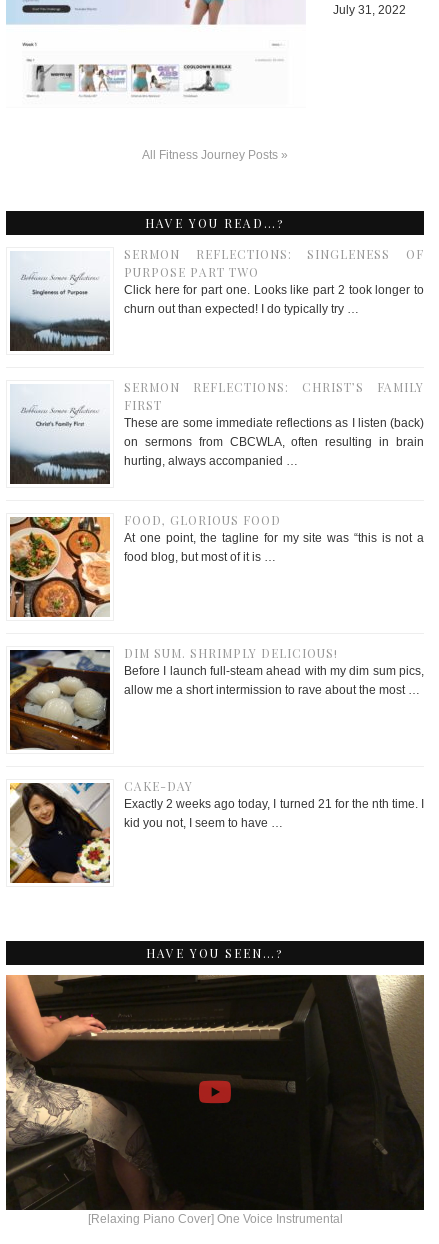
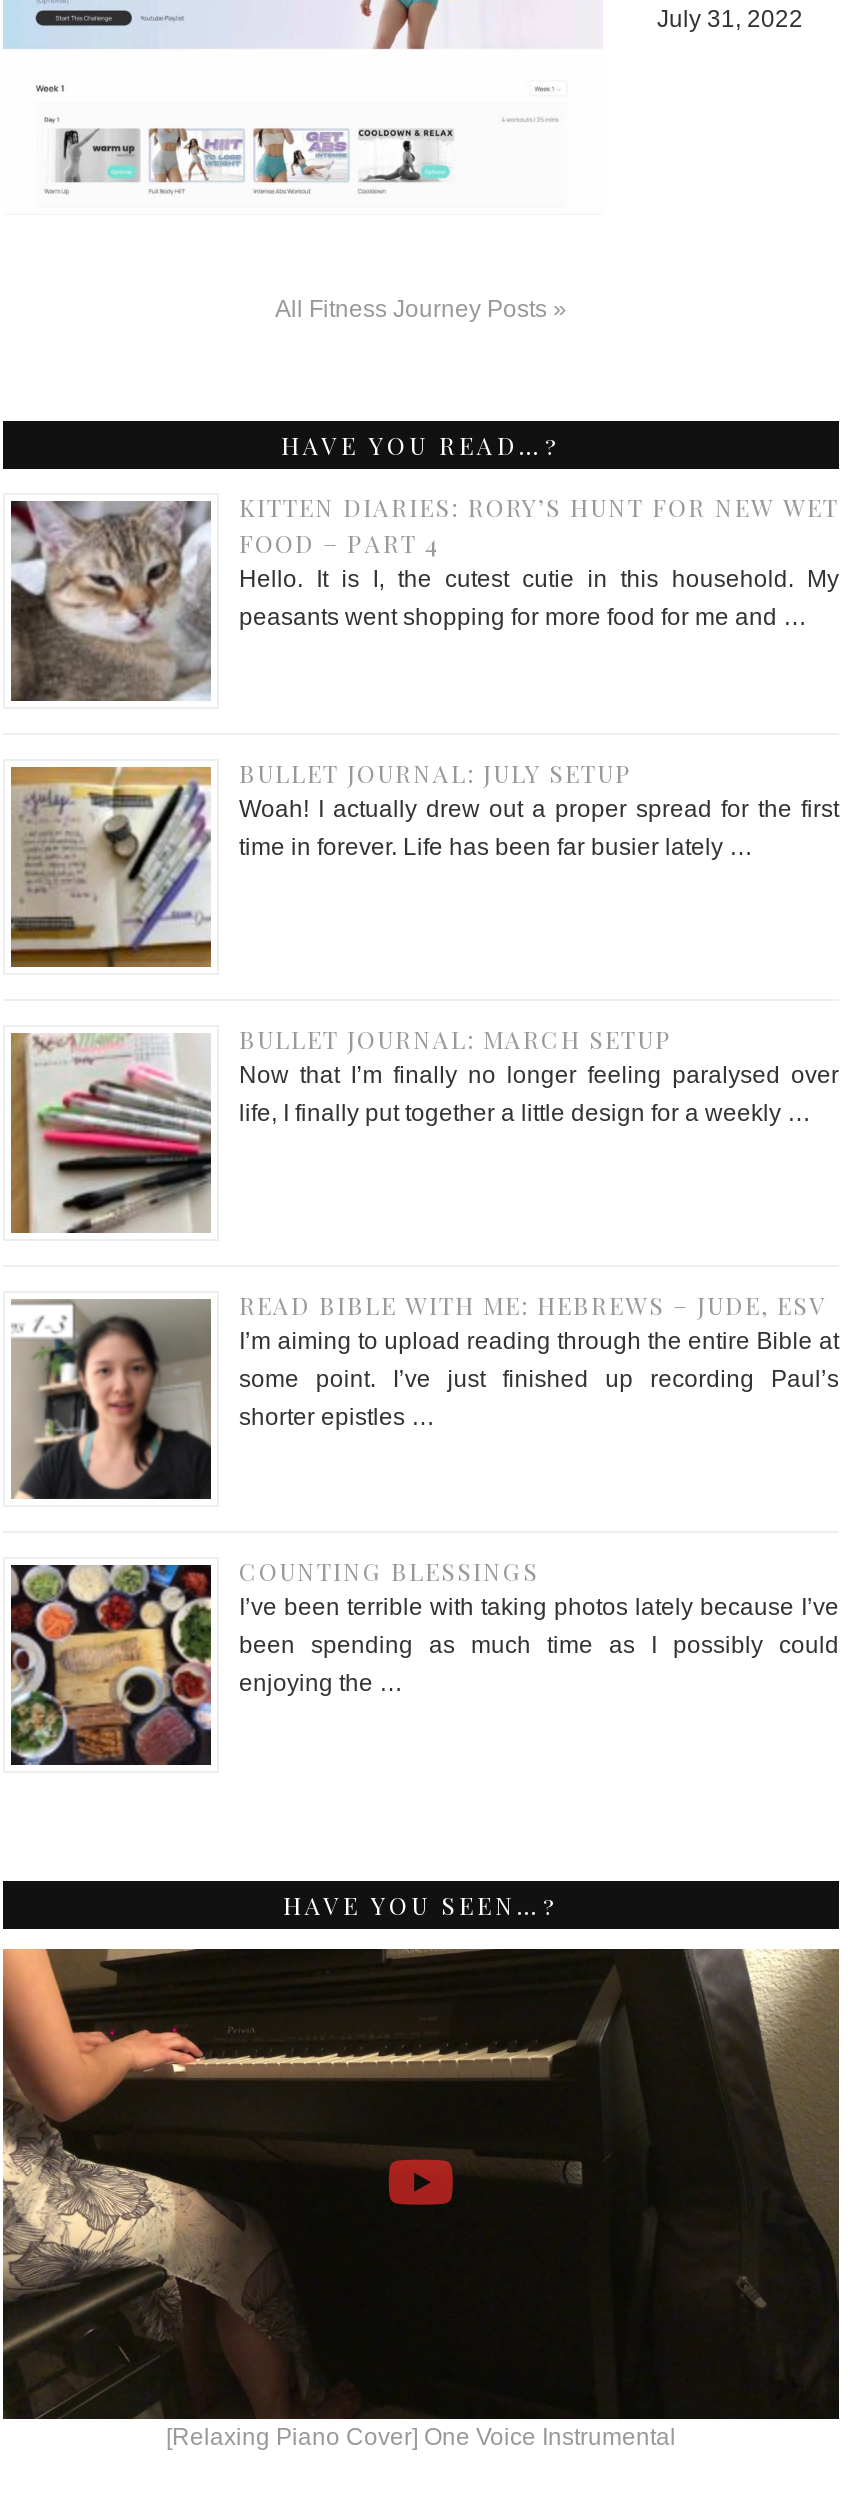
- [image]
- SERMON REFLECTIONS: SINGLENESS OF
- PURPOSE PART TWO
- Click here for part one. Looks like part 2 took longer to
- churn out than expected! I do typically try …
+ [image]
+ KITTEN DIARIES: RORY’S HUNT FOR NEW WET
+ FOOD – PART 4
+ Hello. It is I, the cutest cutie in this household. My
+ peasants went shopping for more food for me and …

- [image]
- SERMON REFLECTIONS: CHRIST’S FAMILY
- FIRST
- These are some immediate reflections as I listen (back)
- on sermons from CBCWLA, often resulting in brain
- hurting, always accompanied …
+ [image]
+ BULLET JOURNAL: JULY SETUP
+ Woah! I actually drew out a proper spread for the first
+ time in forever. Life has been far busier lately …

- [image]
- FOOD, GLORIOUS FOOD
- At one point, the tagline for my site was “this is not a
- food blog, but most of it is …
+ [image]
+ BULLET JOURNAL: MARCH SETUP
+ Now that I’m finally no longer feeling paralysed over
+ life, I finally put together a little design for a weekly …

- [image]
- DIM SUM. SHRIMPLY DELICIOUS!
- Before I launch full-steam ahead with my dim sum pics,
- allow me a short intermission to rave about the most …
+ [image]
+ READ BIBLE WITH ME: HEBREWS – JUDE, ESV
+ I’m aiming to upload reading through the entire Bible at
+ some point. I’ve just finished up recording Paul’s
+ shorter epistles …

- [image]
- CAKE-DAY
- Exactly 2 weeks ago today, I turned 21 for the nth time. I
- kid you not, I seem to have …
+ [image]
+ COUNTING BLESSINGS
+ I’ve been terrible with taking photos lately because I’ve
+ been spending as much time as I possibly could
+ enjoying the …
